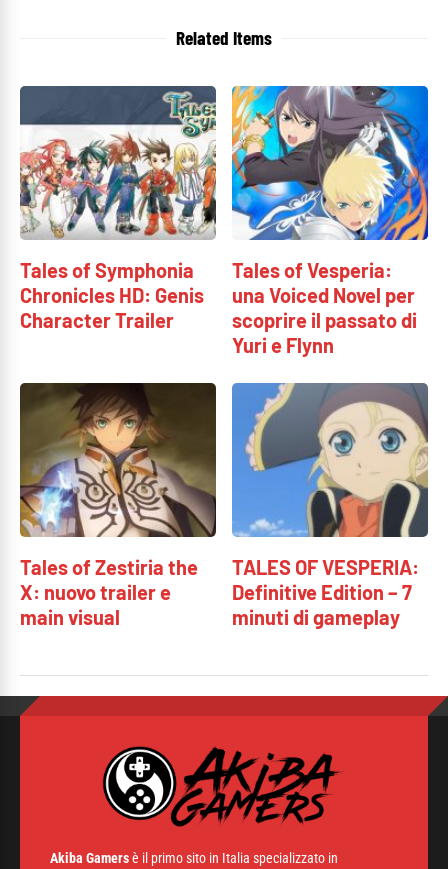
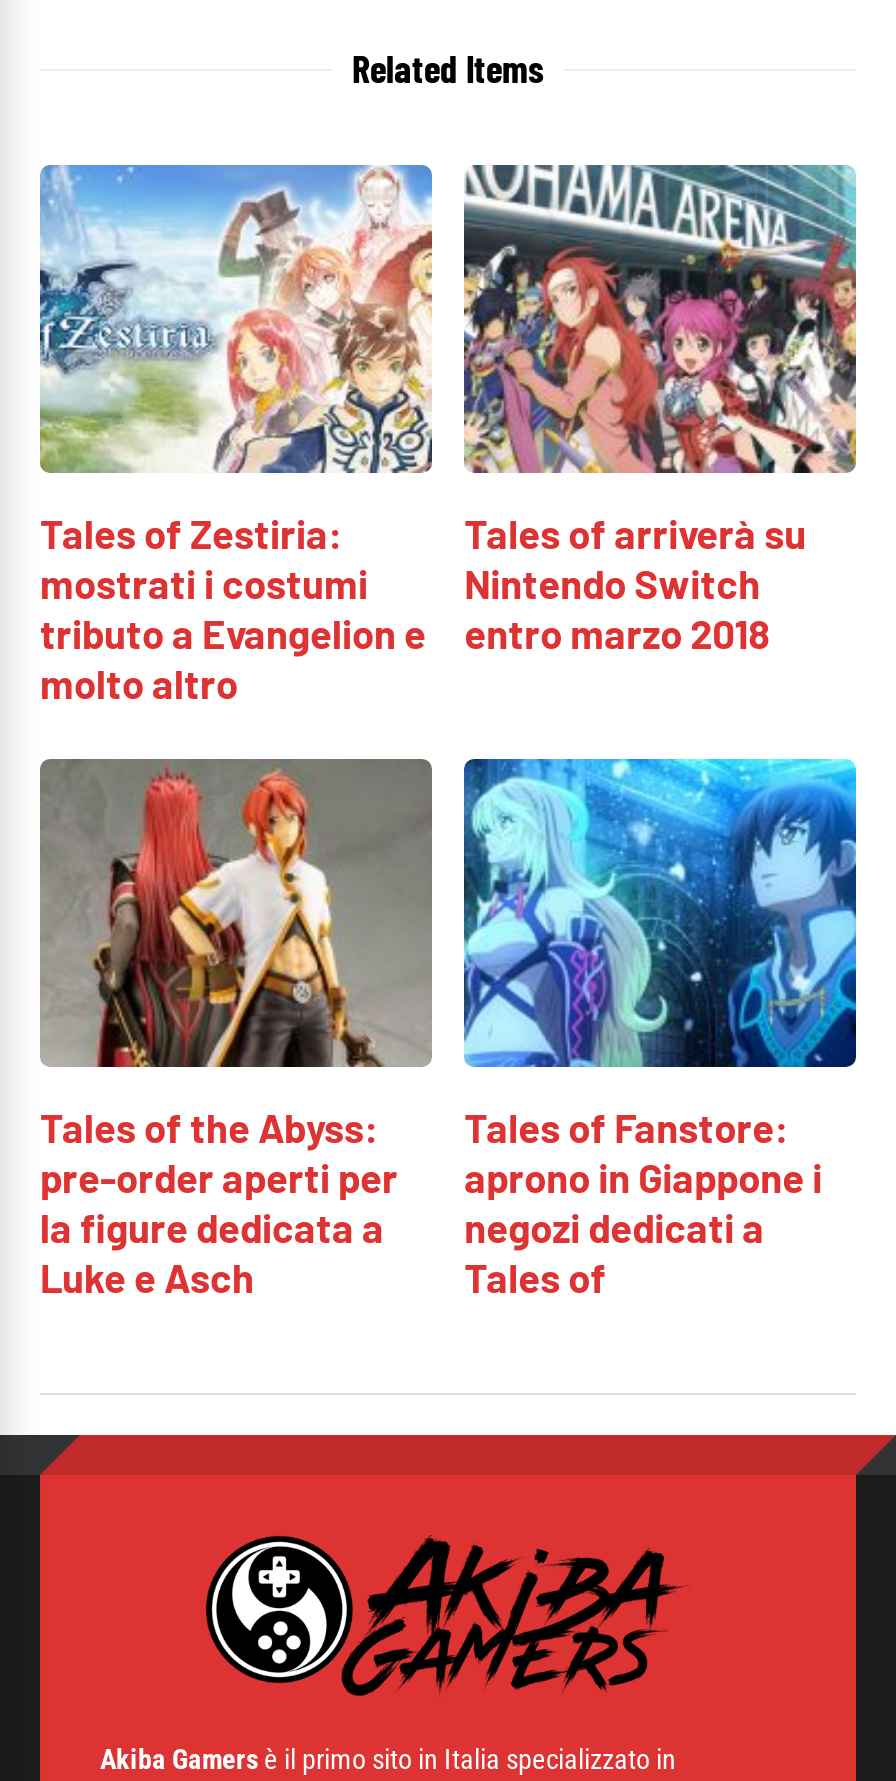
- [image]
- Tales of Symphonia
- Chronicles HD: Genis
- Character Trailer
+ [image]
+ Tales of Zestiria:
+ mostrati i costumi
+ tributo a Evangelion e
+ molto altro

- [image]
- Tales of Vesperia:
- una Voiced Novel per
- scoprire il passato di
- Yuri e Flynn
+ [image]
+ Tales of arriverà su
+ Nintendo Switch
+ entro marzo 2018

- [image]
- Tales of Zestiria the
- X: nuovo trailer e
- main visual
+ [image]
+ Tales of the Abyss:
+ pre-order aperti per
+ la figure dedicata a
+ Luke e Asch

- [image]
- TALES OF VESPERIA:
- Definitive Edition – 7
- minuti di gameplay
+ [image]
+ Tales of Fanstore:
+ aprono in Giappone i
+ negozi dedicati a
+ Tales of
